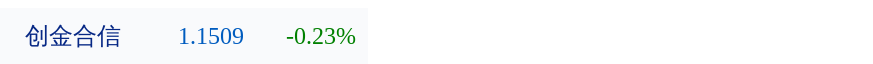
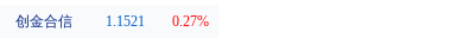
- 1.1509
+ 1.1521

- -0.23%
+ 0.27%
